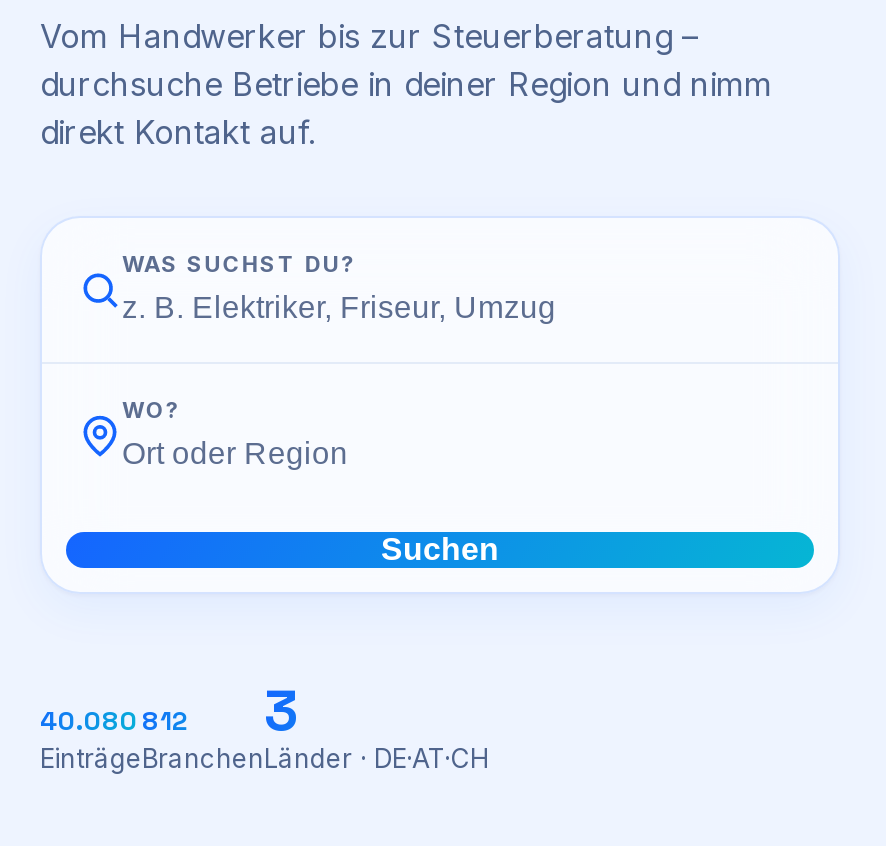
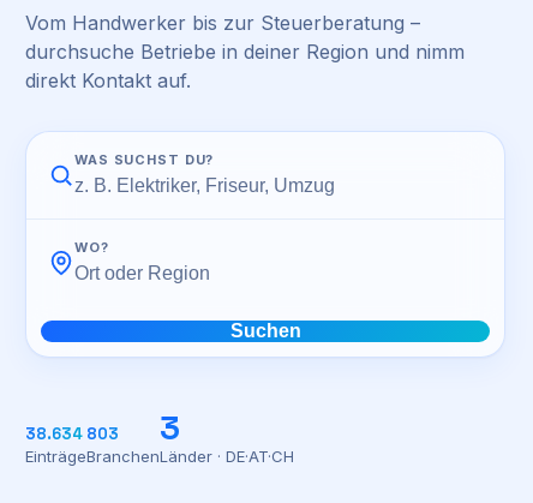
- 40.080
+ 38.634

- 812
+ 803
